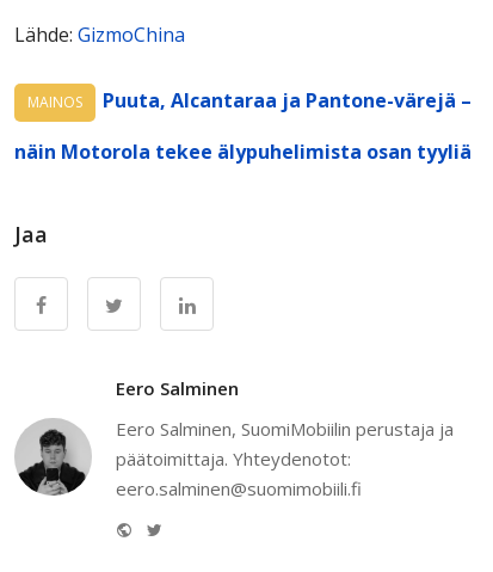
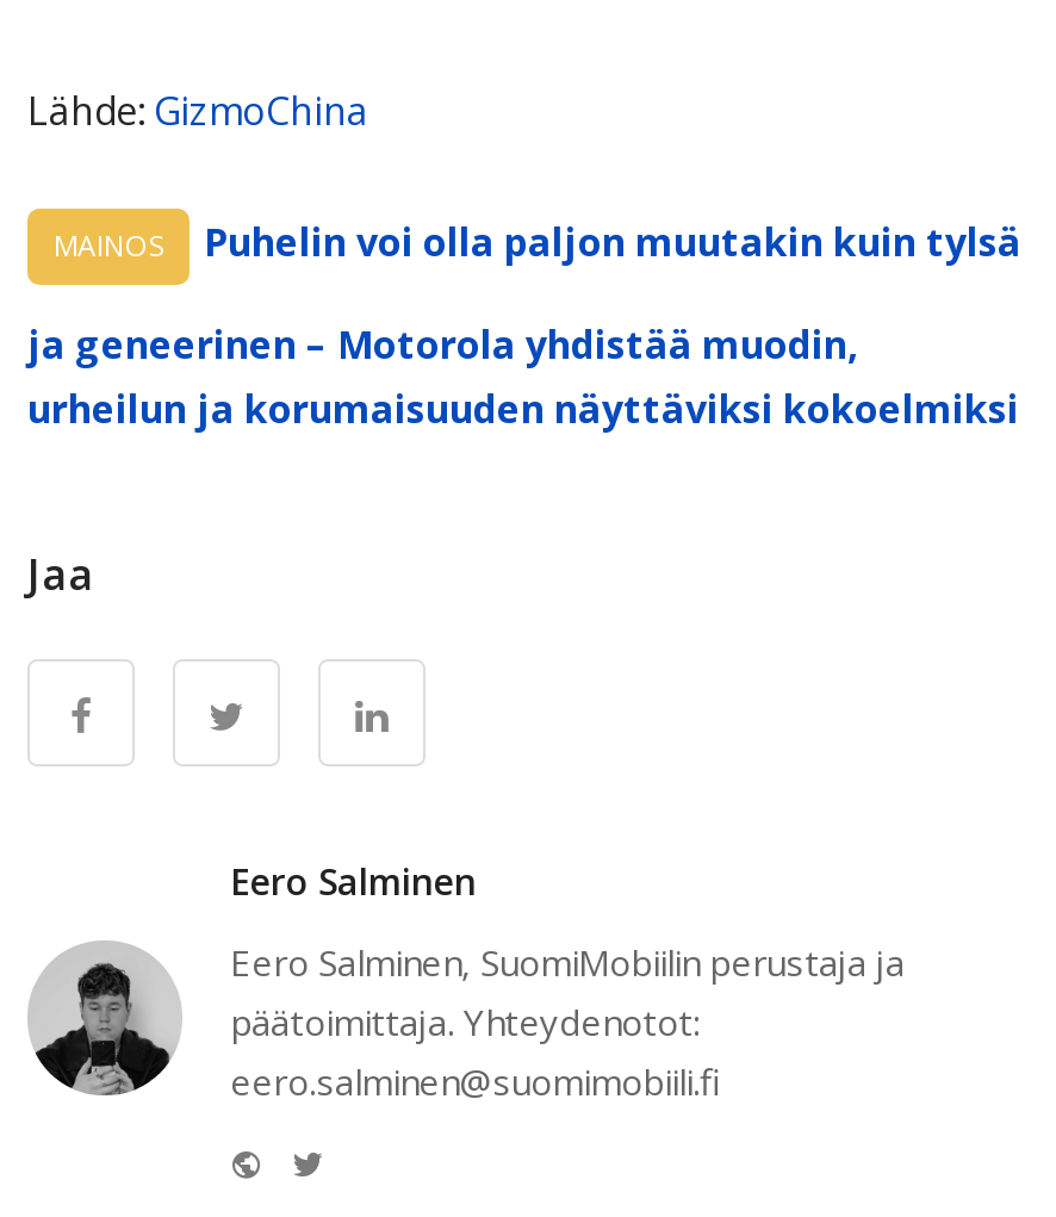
- Puuta, Alcantaraa ja Pantone-värejä –
+ Puhelin voi olla paljon muutakin kuin tylsä

- näin Motorola tekee älypuhelimista osan tyyliä
+ ja geneerinen – Motorola yhdistää muodin,
+ urheilun ja korumaisuuden näyttäviksi kokoelmiksi
